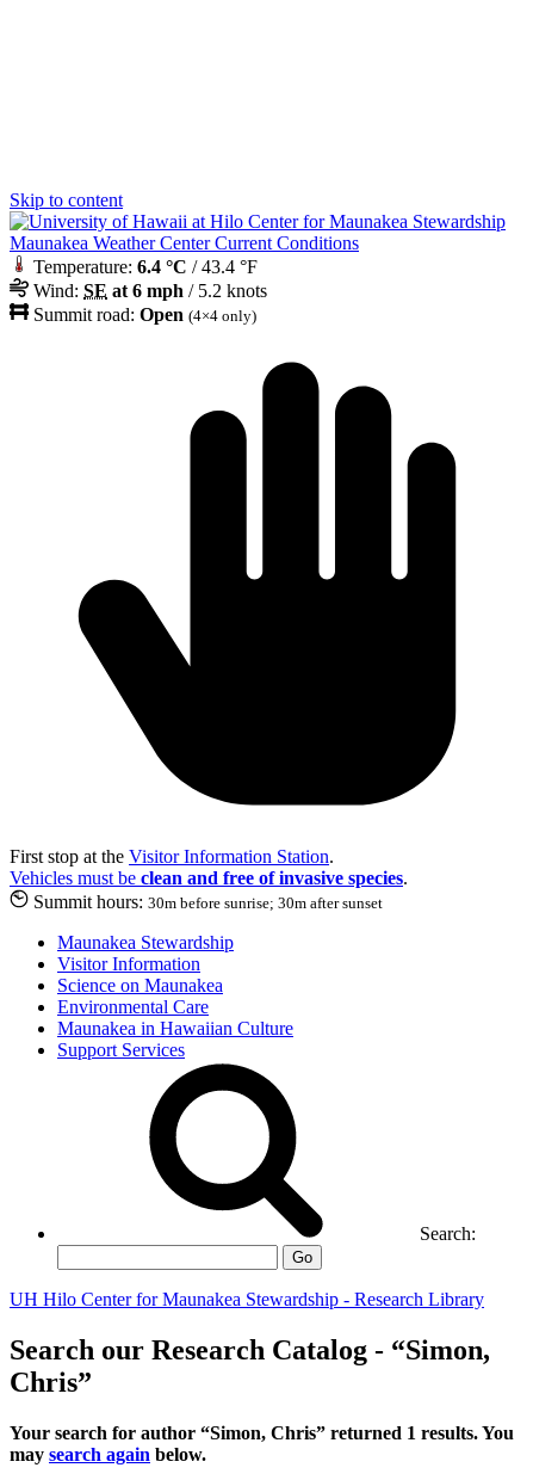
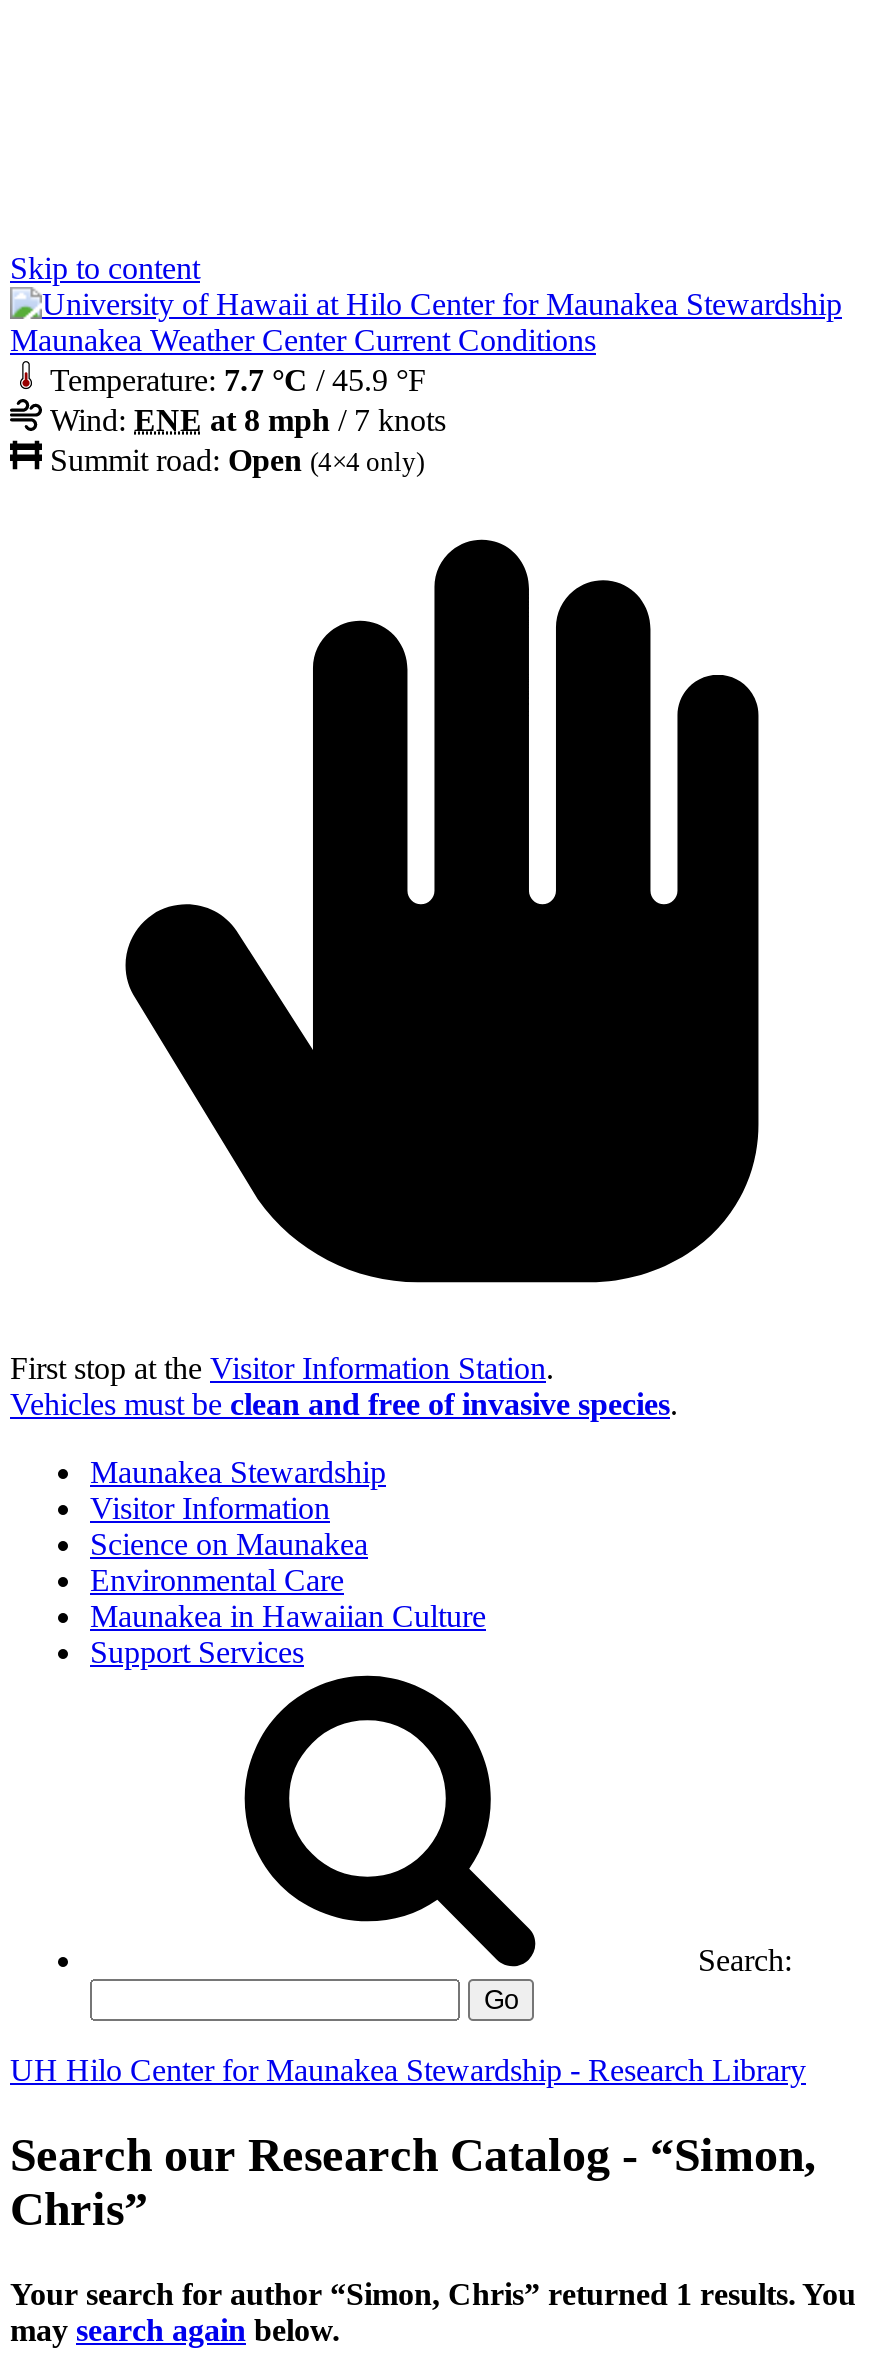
- Temperature: 6.4 °C / 43.4 °F
+ Temperature: 7.7 °C / 45.9 °F

- Wind: SE at 6 mph / 5.2 knots
+ Wind: ENE at 8 mph / 7 knots

- Summit hours: 30m before sunrise; 30m after sunset
